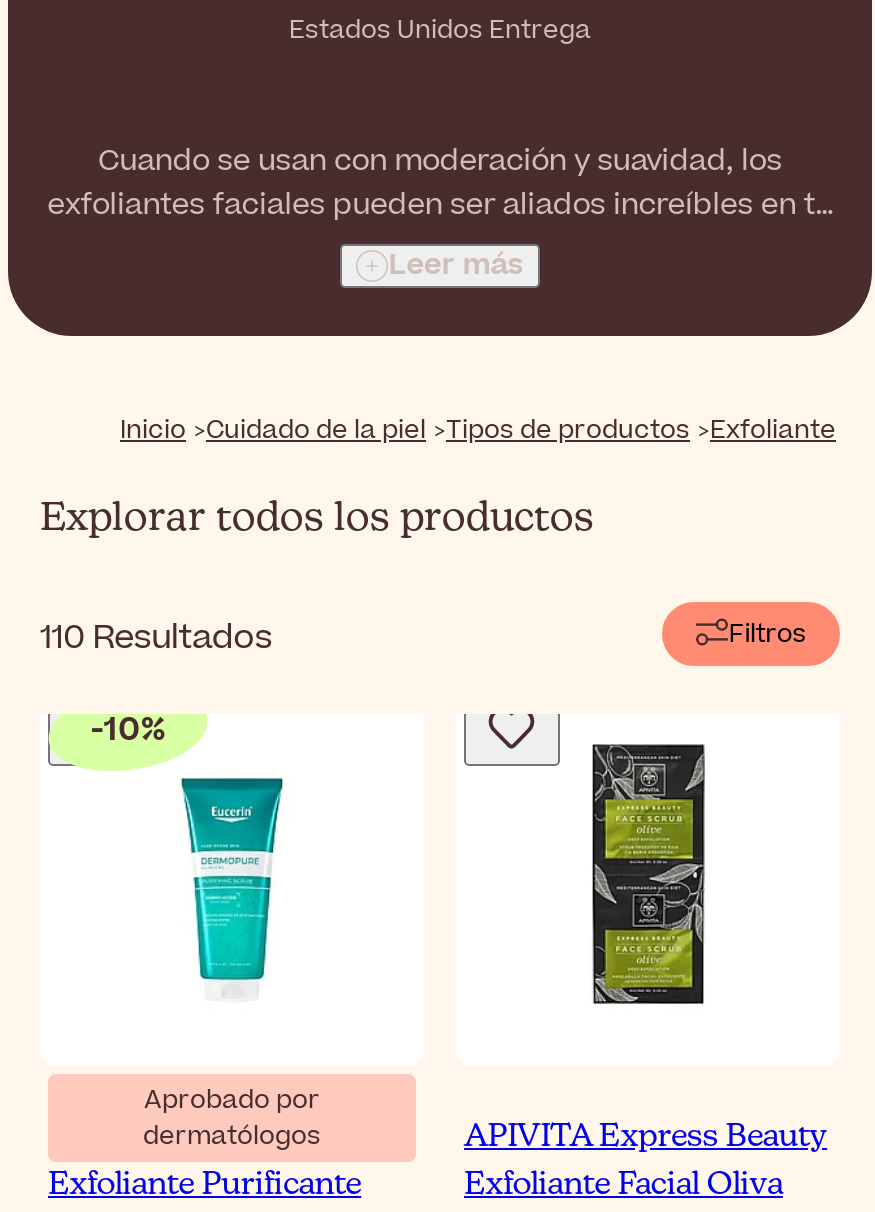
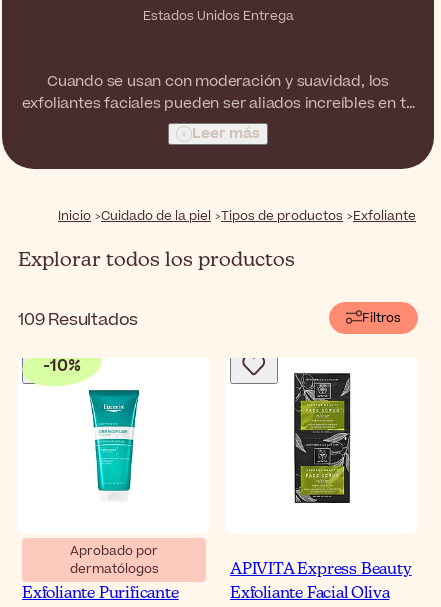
- 110 Resultados
+ 109 Resultados
